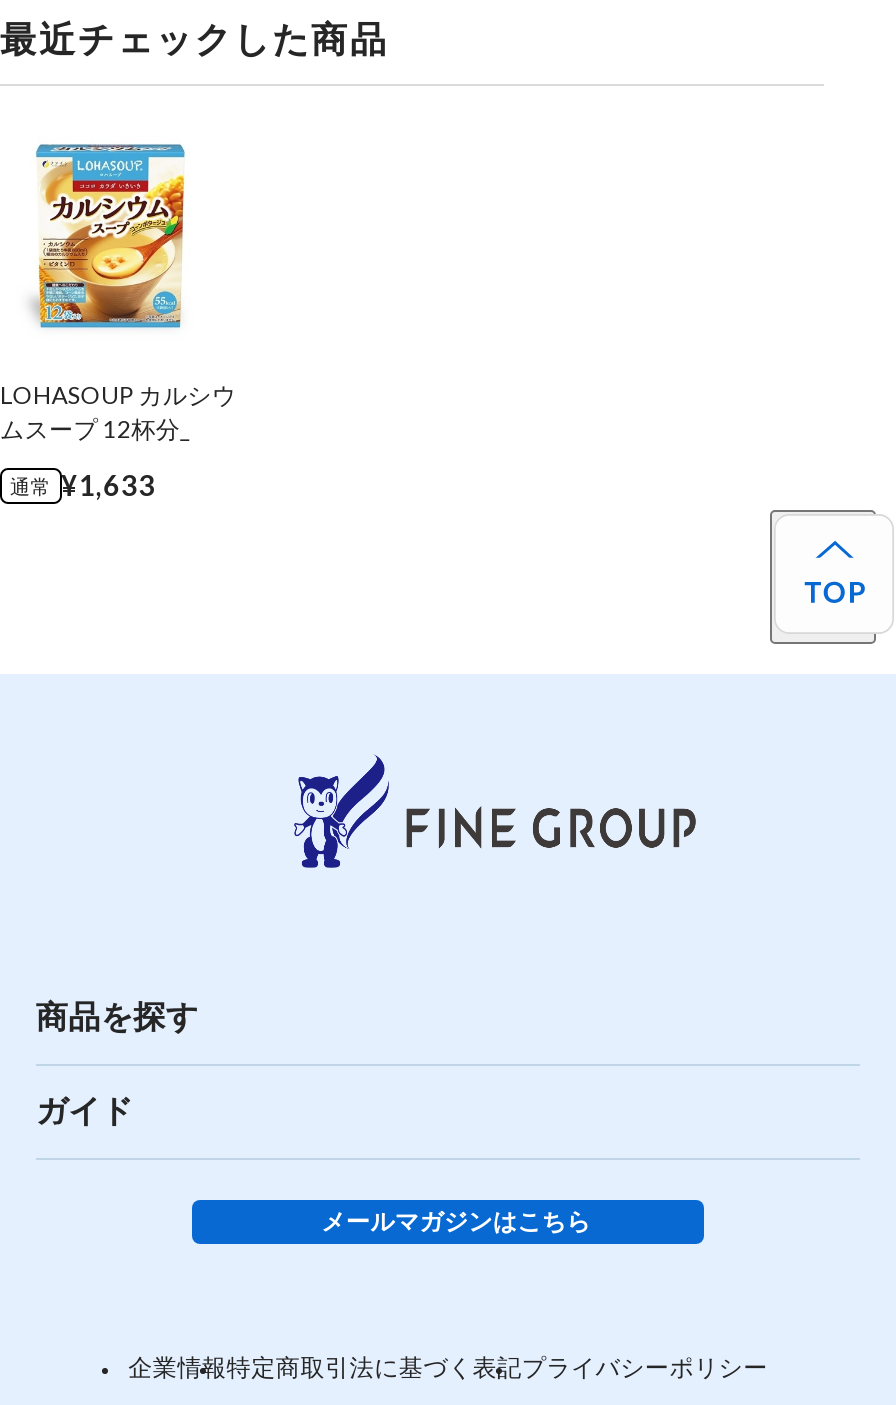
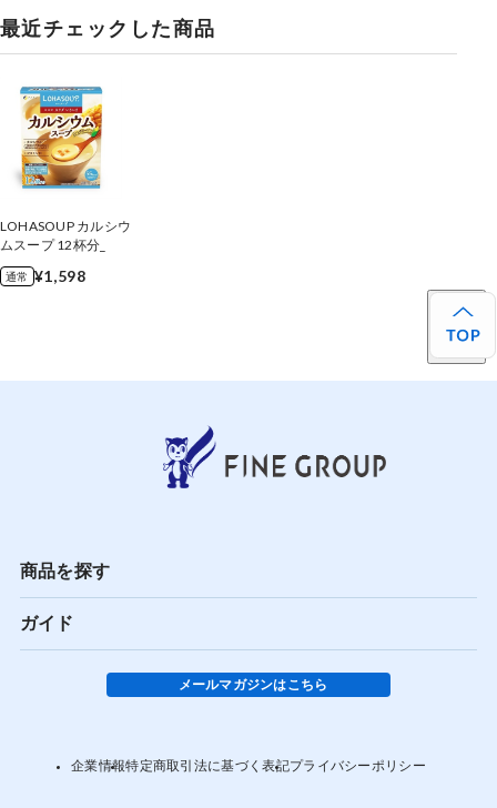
- 通常 ¥1,633
+ 通常 ¥1,598
